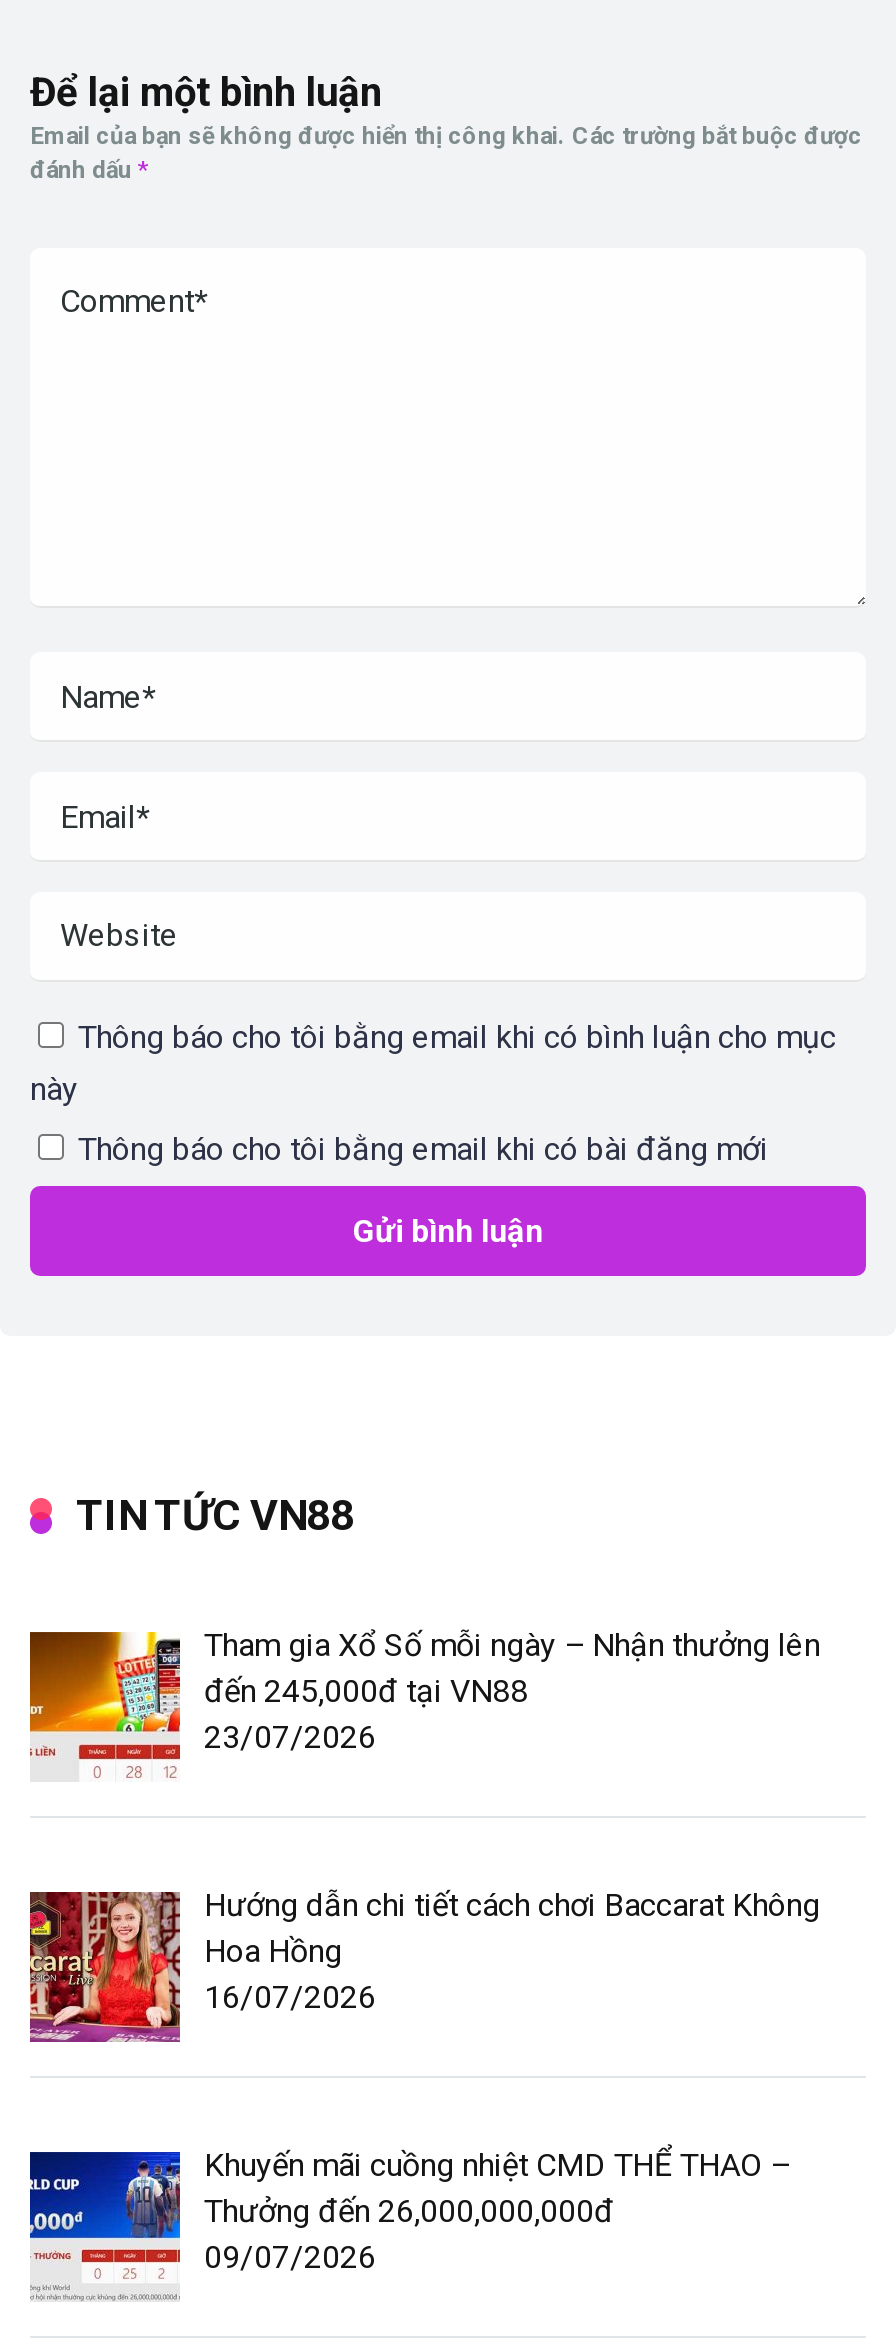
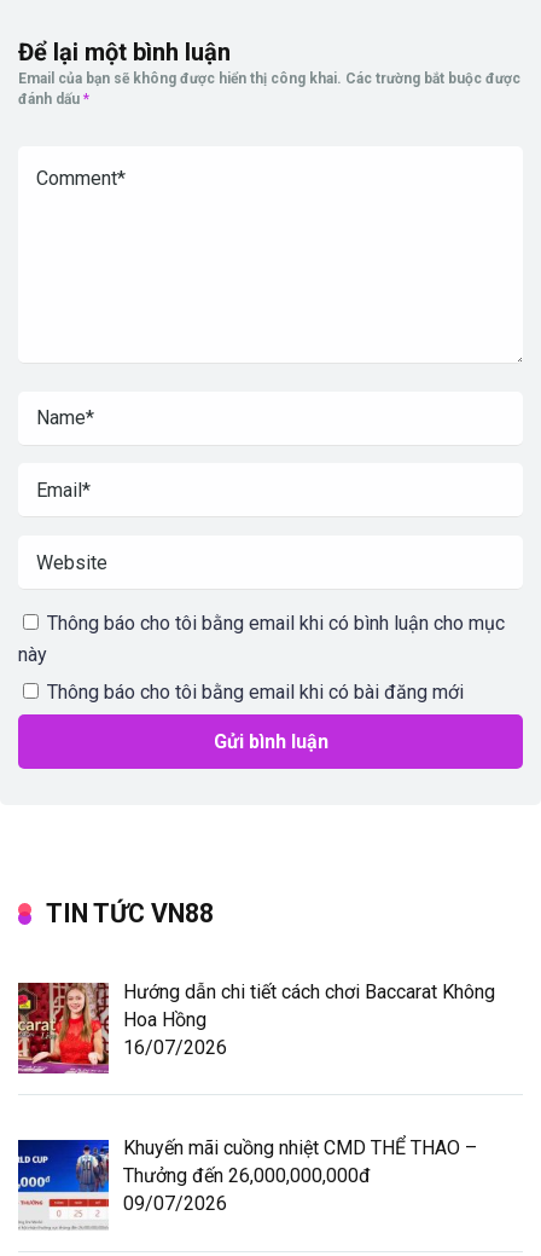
- [image]
- Tham gia Xổ Số mỗi ngày – Nhận thưởng lên
- đến 245,000đ tại VN88
- 23/07/2026
